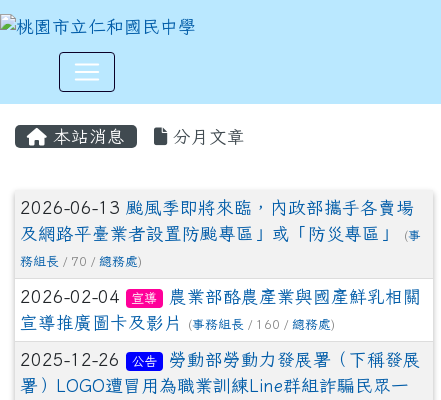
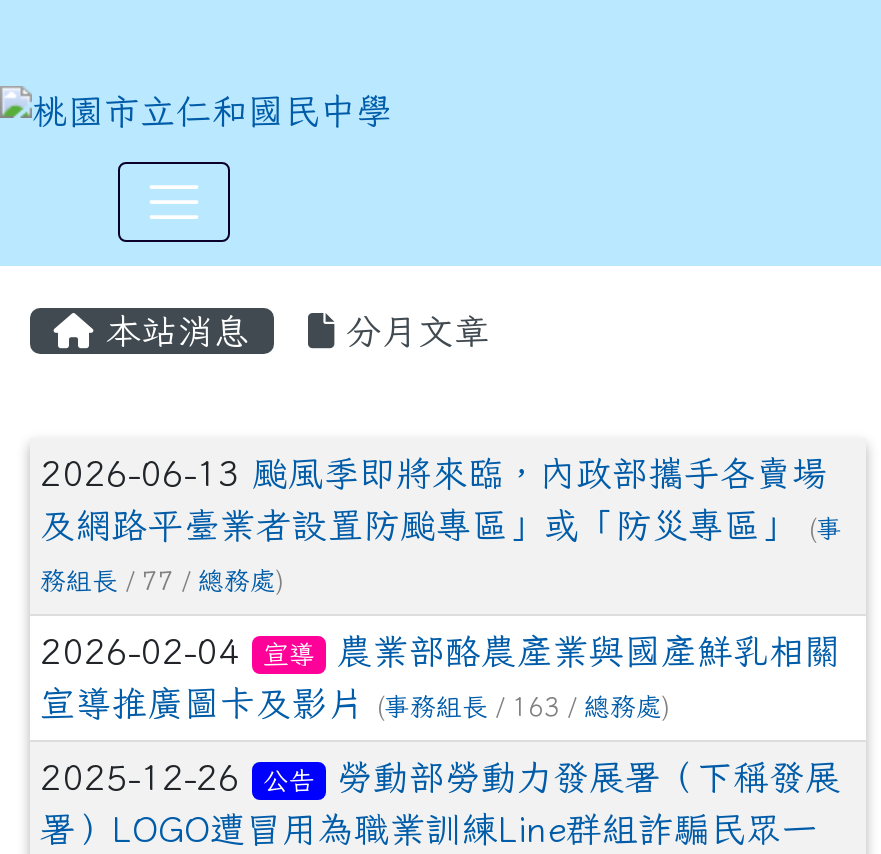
- 務組長/ 70 /總務處)
+ 務組長/ 77 /總務處)

- 宣導推廣圖卡及影片 (事務組長/ 160 /總務處)
+ 宣導推廣圖卡及影片 (事務組長/ 163 /總務處)
